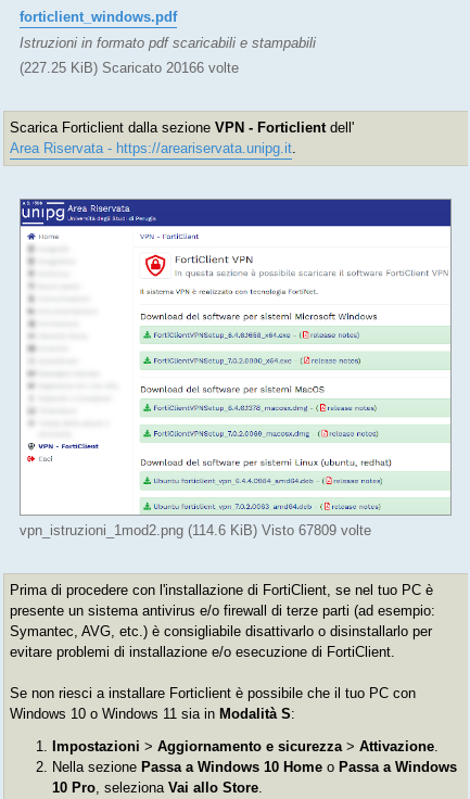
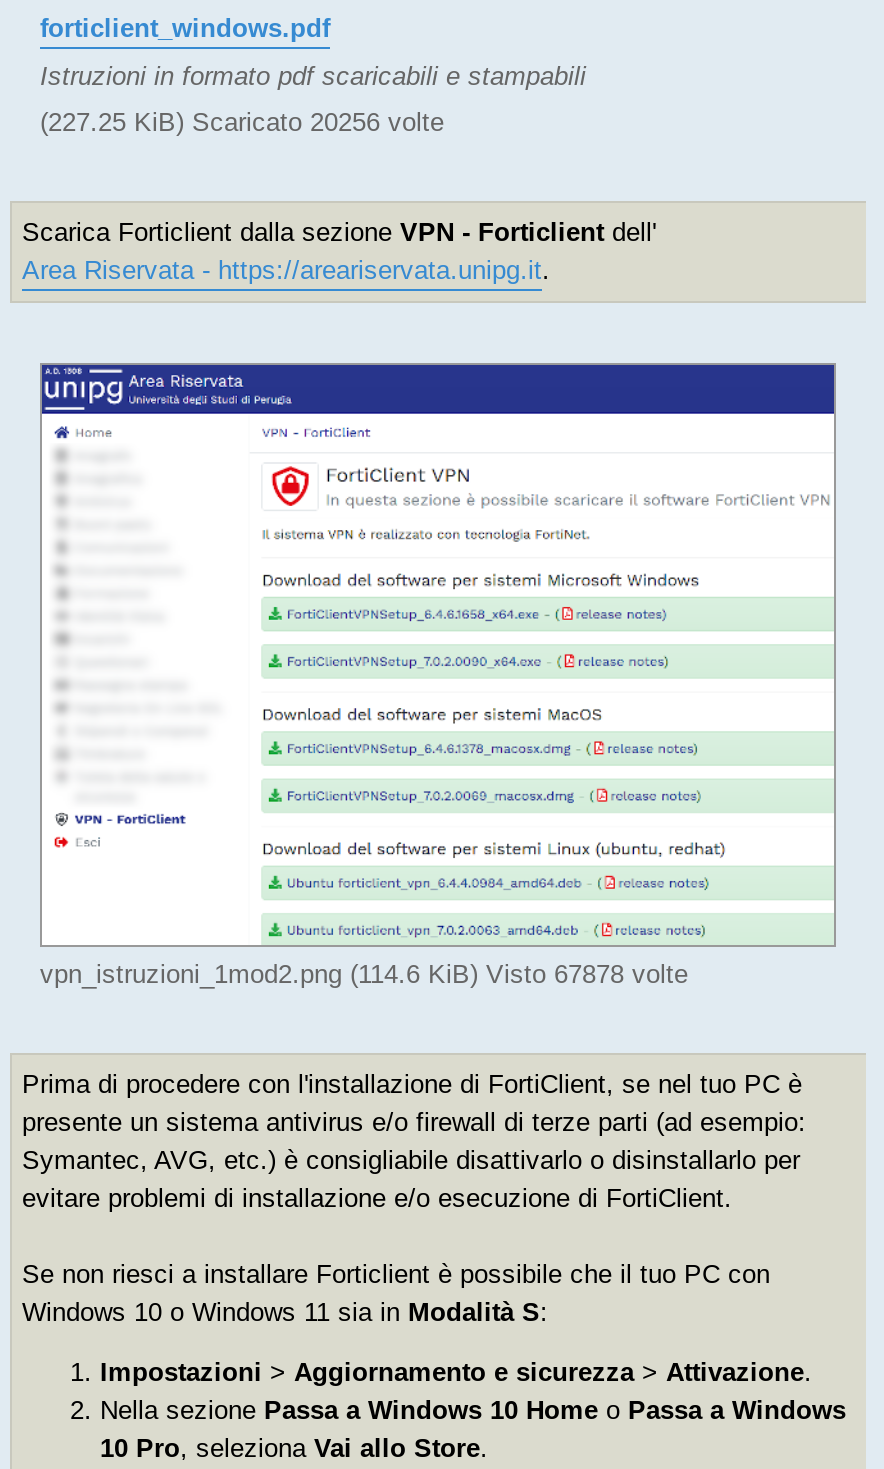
- (227.25 KiB) Scaricato 20166 volte
+ (227.25 KiB) Scaricato 20256 volte

- vpn_istruzioni_1mod2.png (114.6 KiB) Visto 67809 volte
+ vpn_istruzioni_1mod2.png (114.6 KiB) Visto 67878 volte
